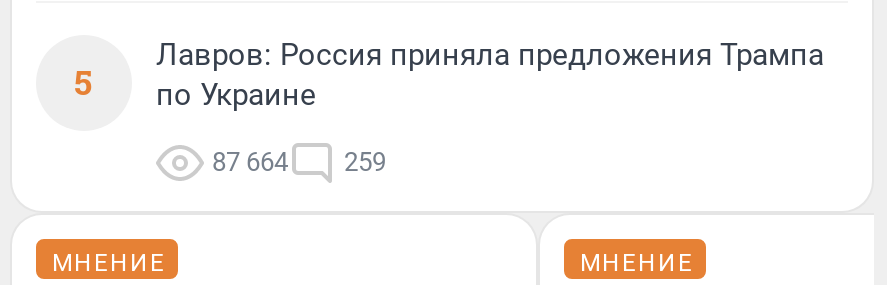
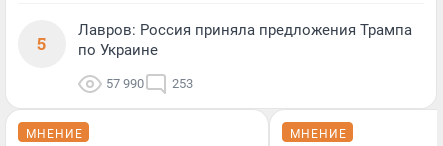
- 87 664
+ 57 990

- 259
+ 253
